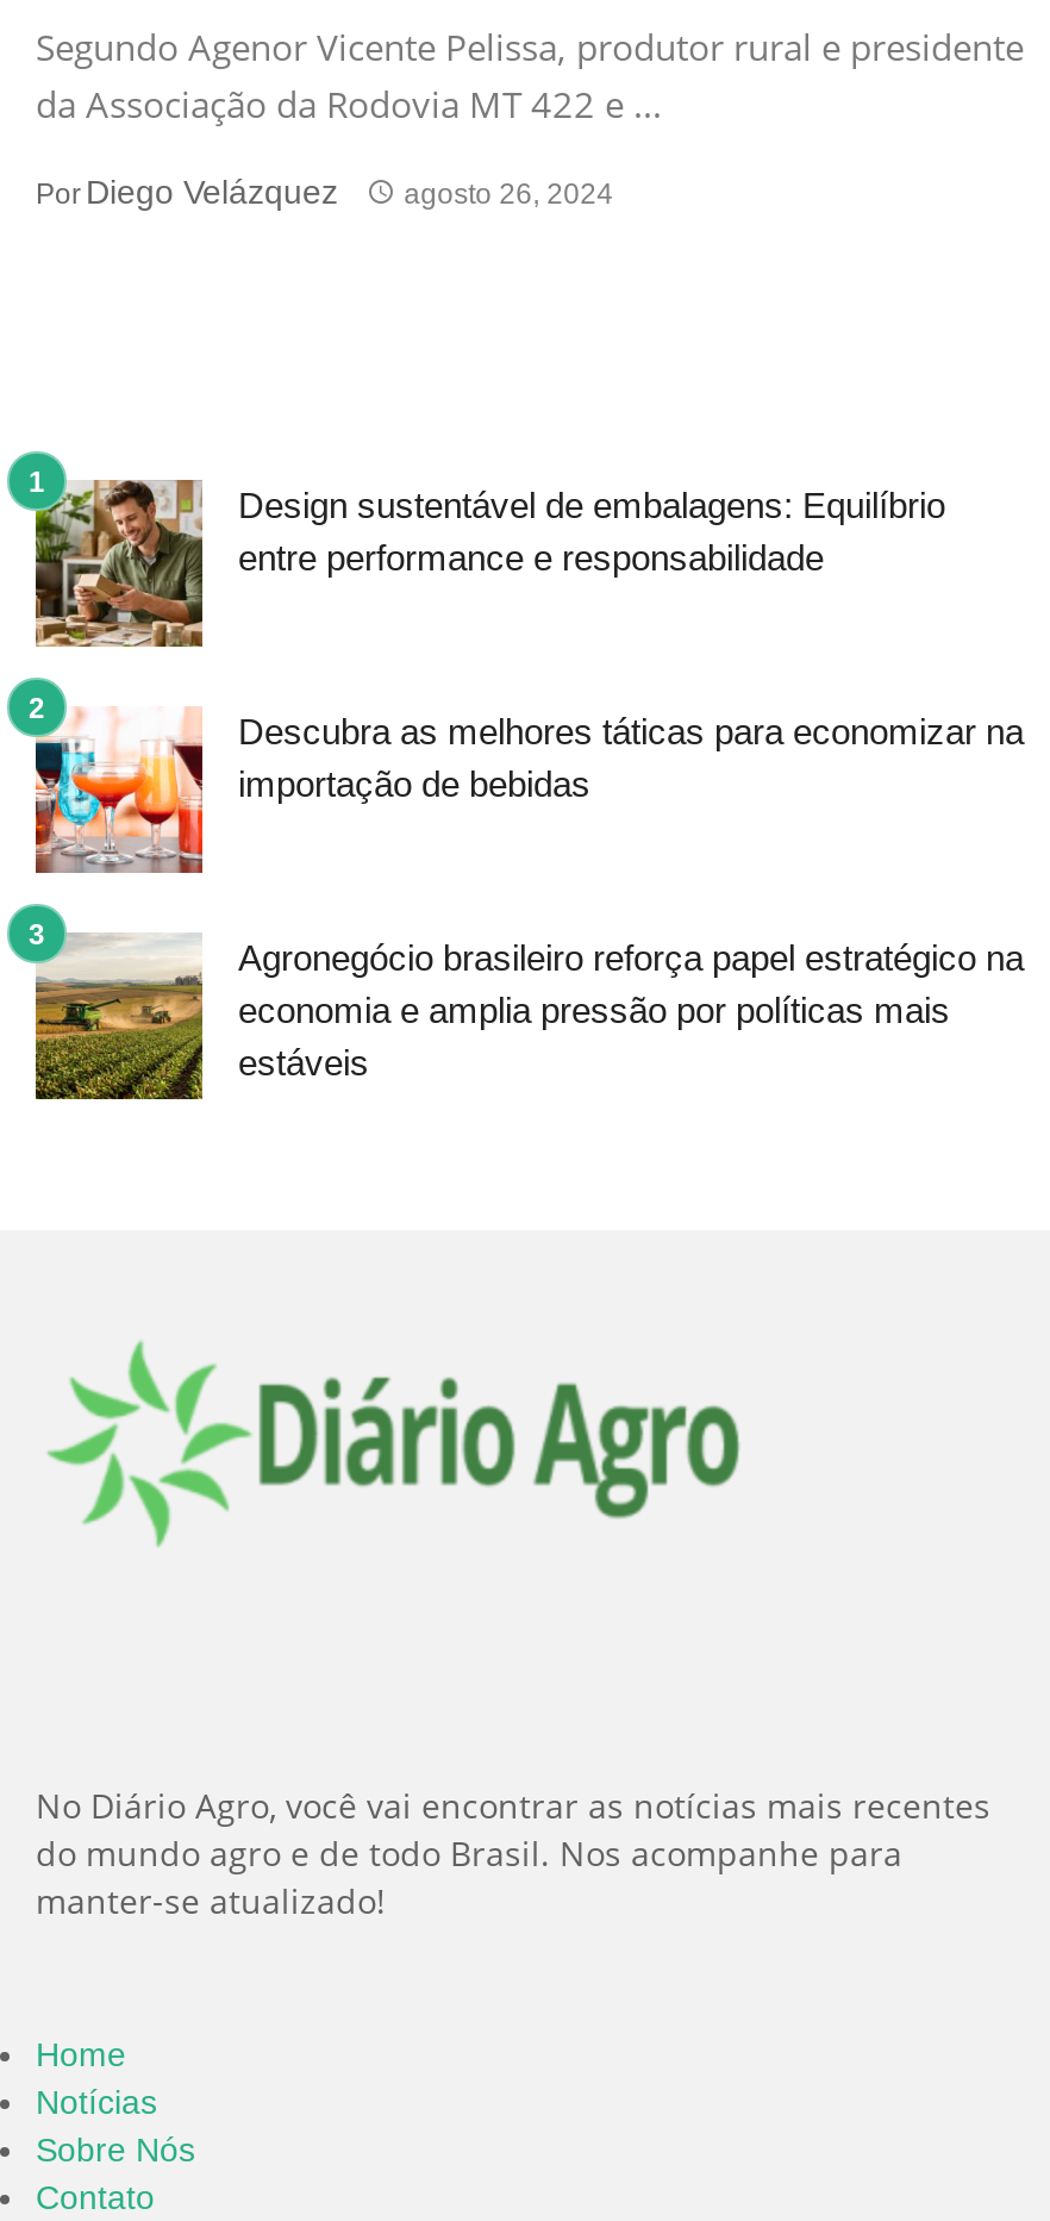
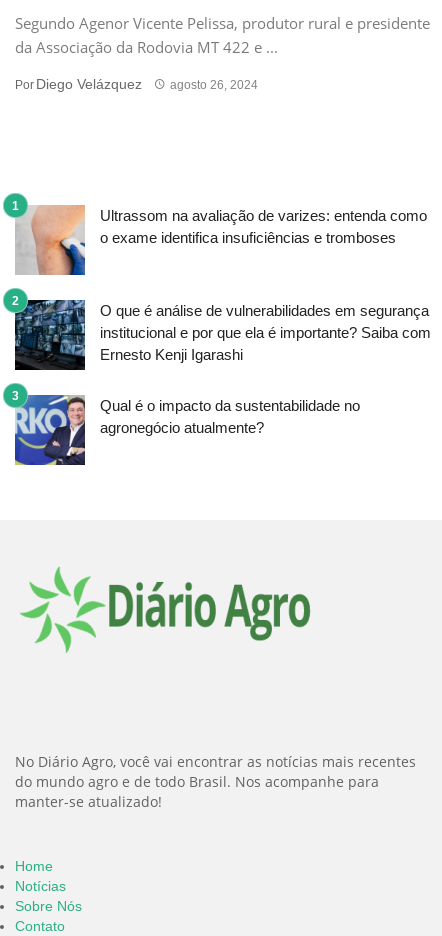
- [image]
- Design sustentável de embalagens: Equilíbrio
- entre performance e responsabilidade
+ [image]
+ Ultrassom na avaliação de varizes: entenda como
+ o exame identifica insuficiências e tromboses

- [image]
- Descubra as melhores táticas para economizar na
- importação de bebidas
+ [image]
+ O que é análise de vulnerabilidades em segurança
+ institucional e por que ela é importante? Saiba com
+ Ernesto Kenji Igarashi

- [image]
- Agronegócio brasileiro reforça papel estratégico na
- economia e amplia pressão por políticas mais
- estáveis
+ [image]
+ Qual é o impacto da sustentabilidade no
+ agronegócio atualmente?
